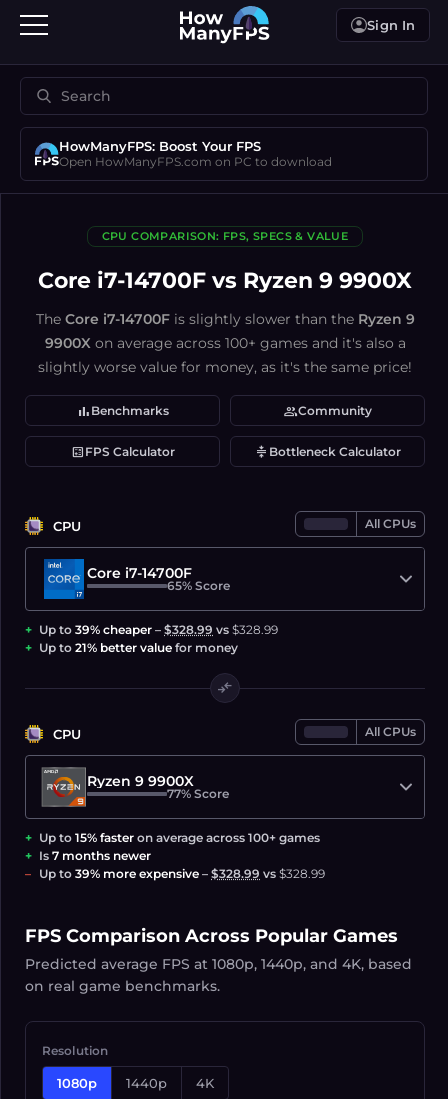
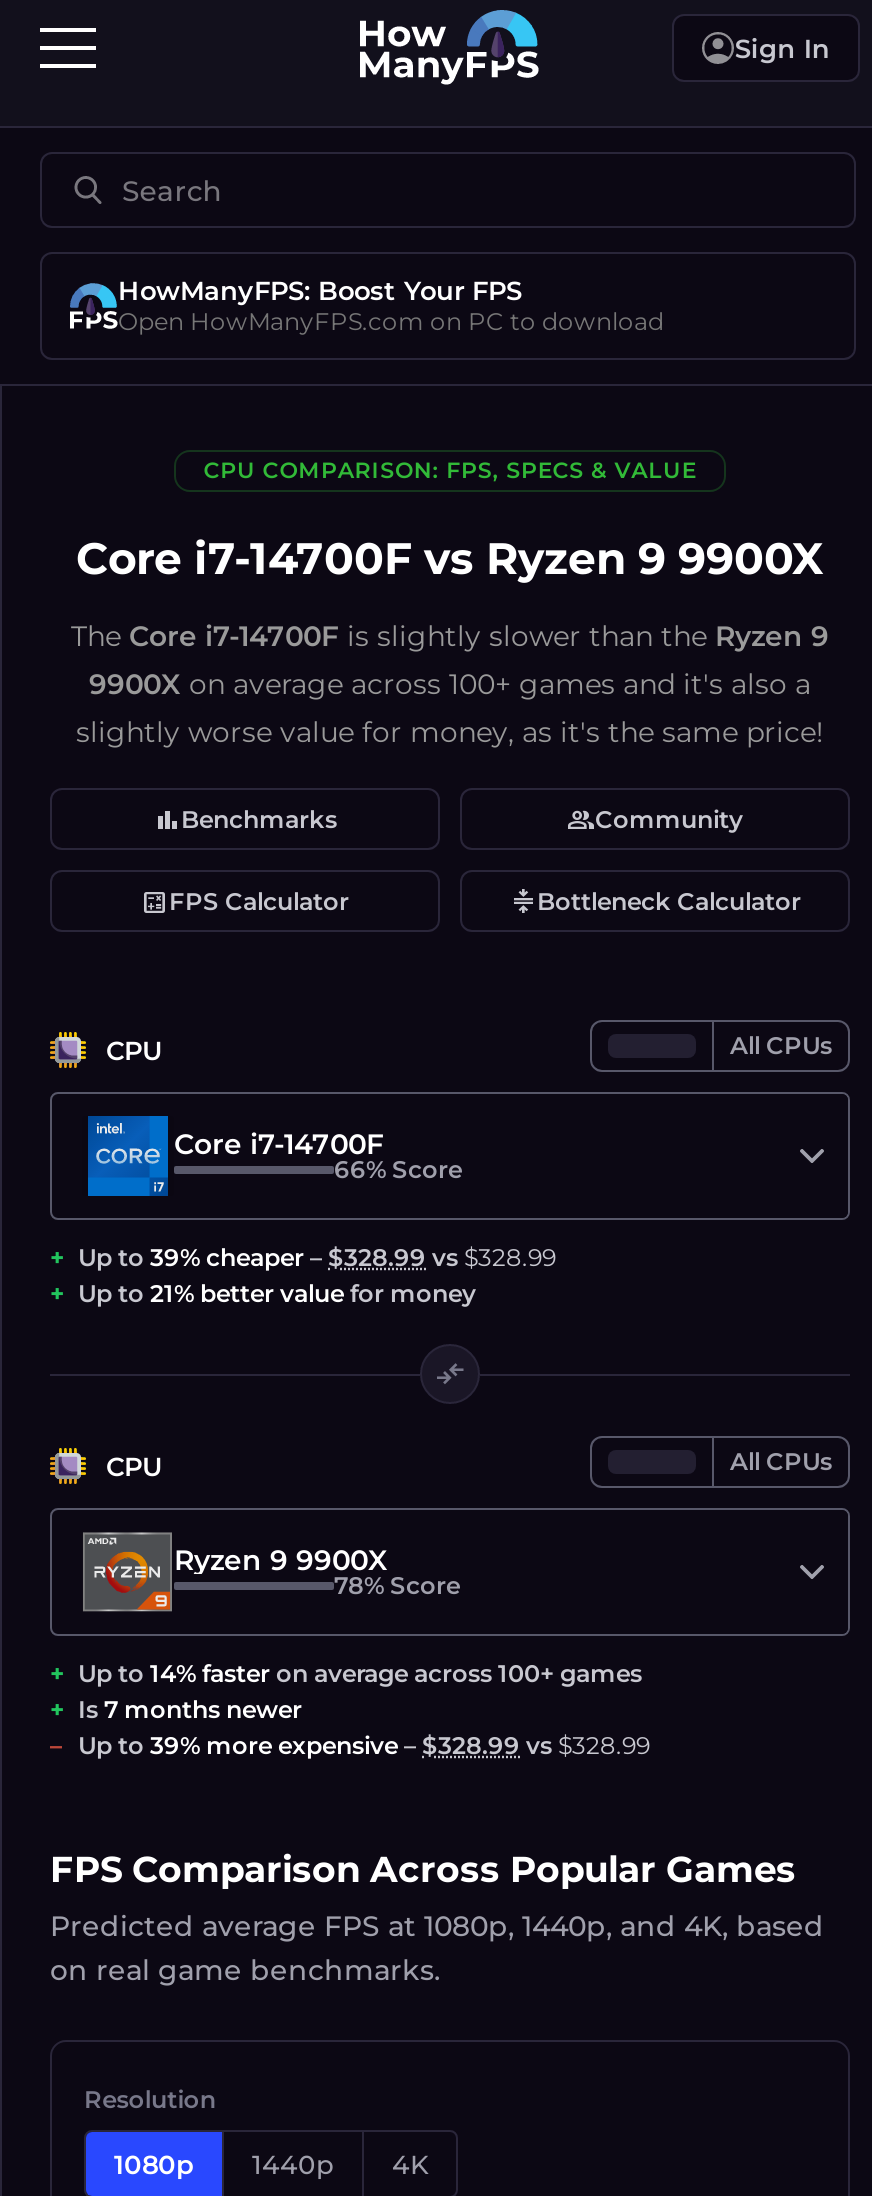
- 65% Score
+ 66% Score

- 77%Score
+ 78%Score

- Up to 15% faster on average across 100+ games
+ Up to 14% faster on average across 100+ games
